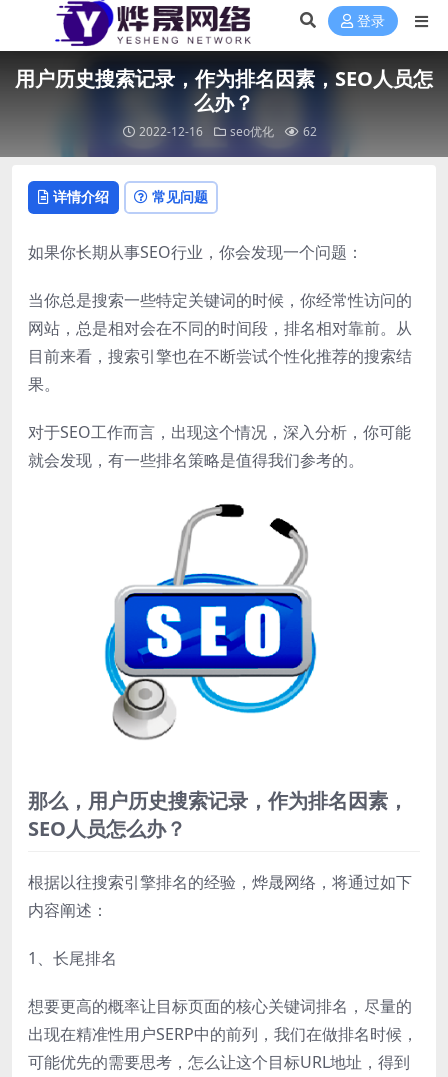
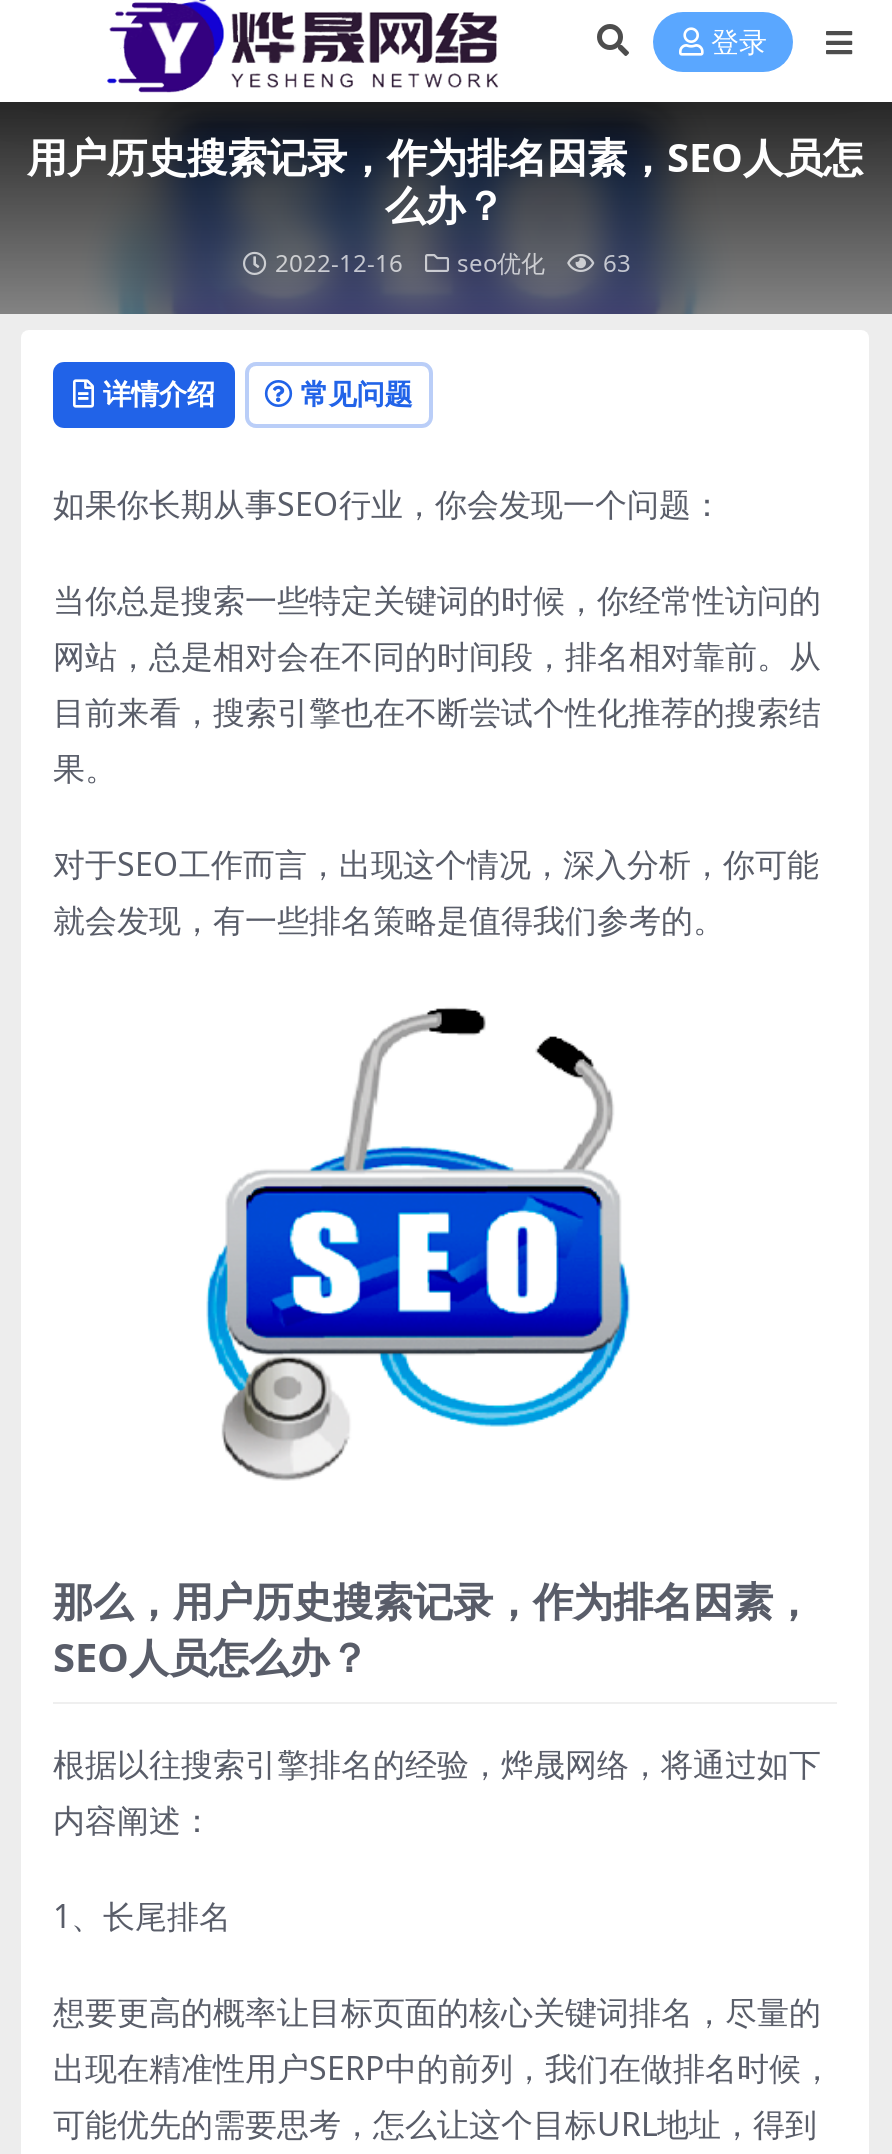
- 2022-12-16 seo优化 62
+ 2022-12-16 seo优化 63
